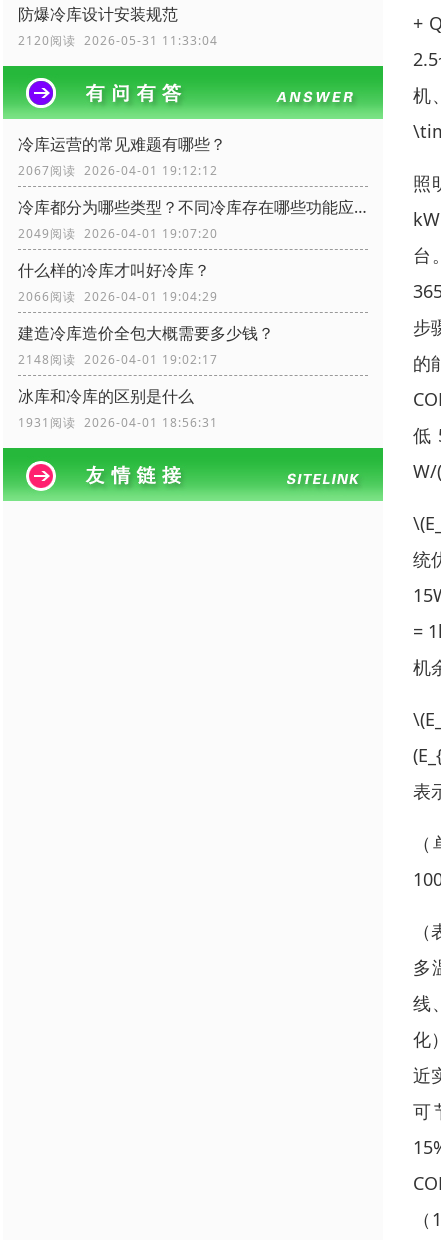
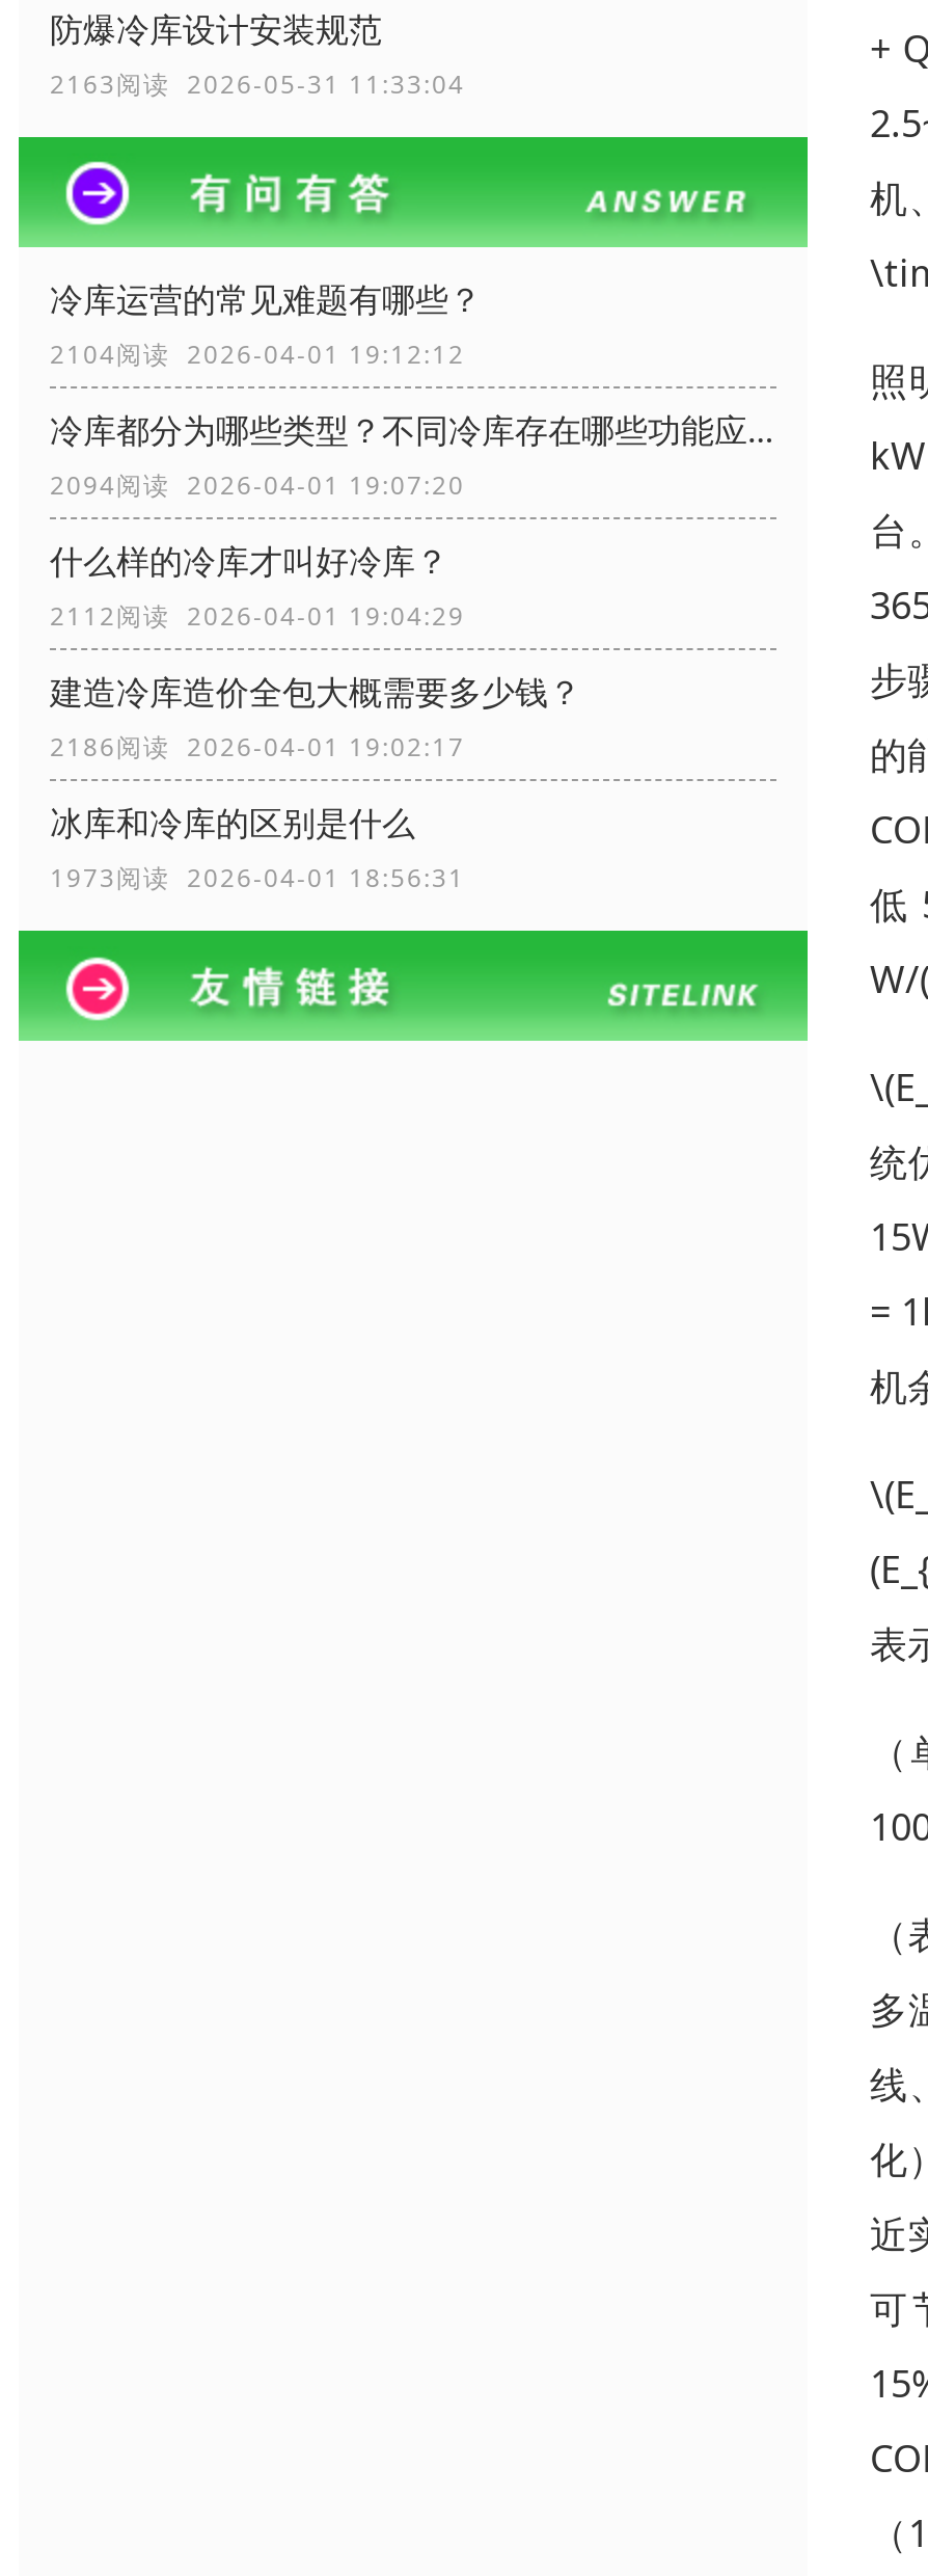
- 2120阅读 2026-05-31 11:33:04
+ 2163阅读 2026-05-31 11:33:04

- 2067阅读 2026-04-01 19:12:12
+ 2104阅读 2026-04-01 19:12:12

- 2049阅读 2026-04-01 19:07:20
+ 2094阅读 2026-04-01 19:07:20

- 2066阅读 2026-04-01 19:04:29
+ 2112阅读 2026-04-01 19:04:29

- 2148阅读 2026-04-01 19:02:17
+ 2186阅读 2026-04-01 19:02:17

- 1931阅读 2026-04-01 18:56:31
+ 1973阅读 2026-04-01 18:56:31
